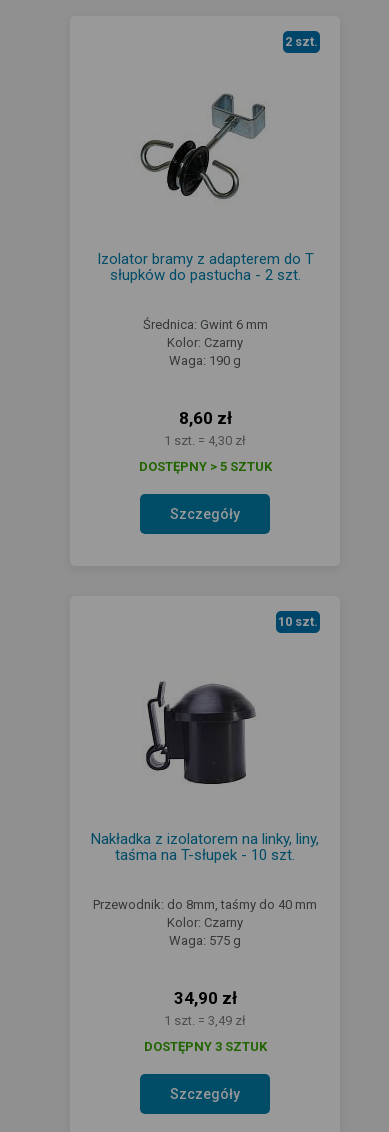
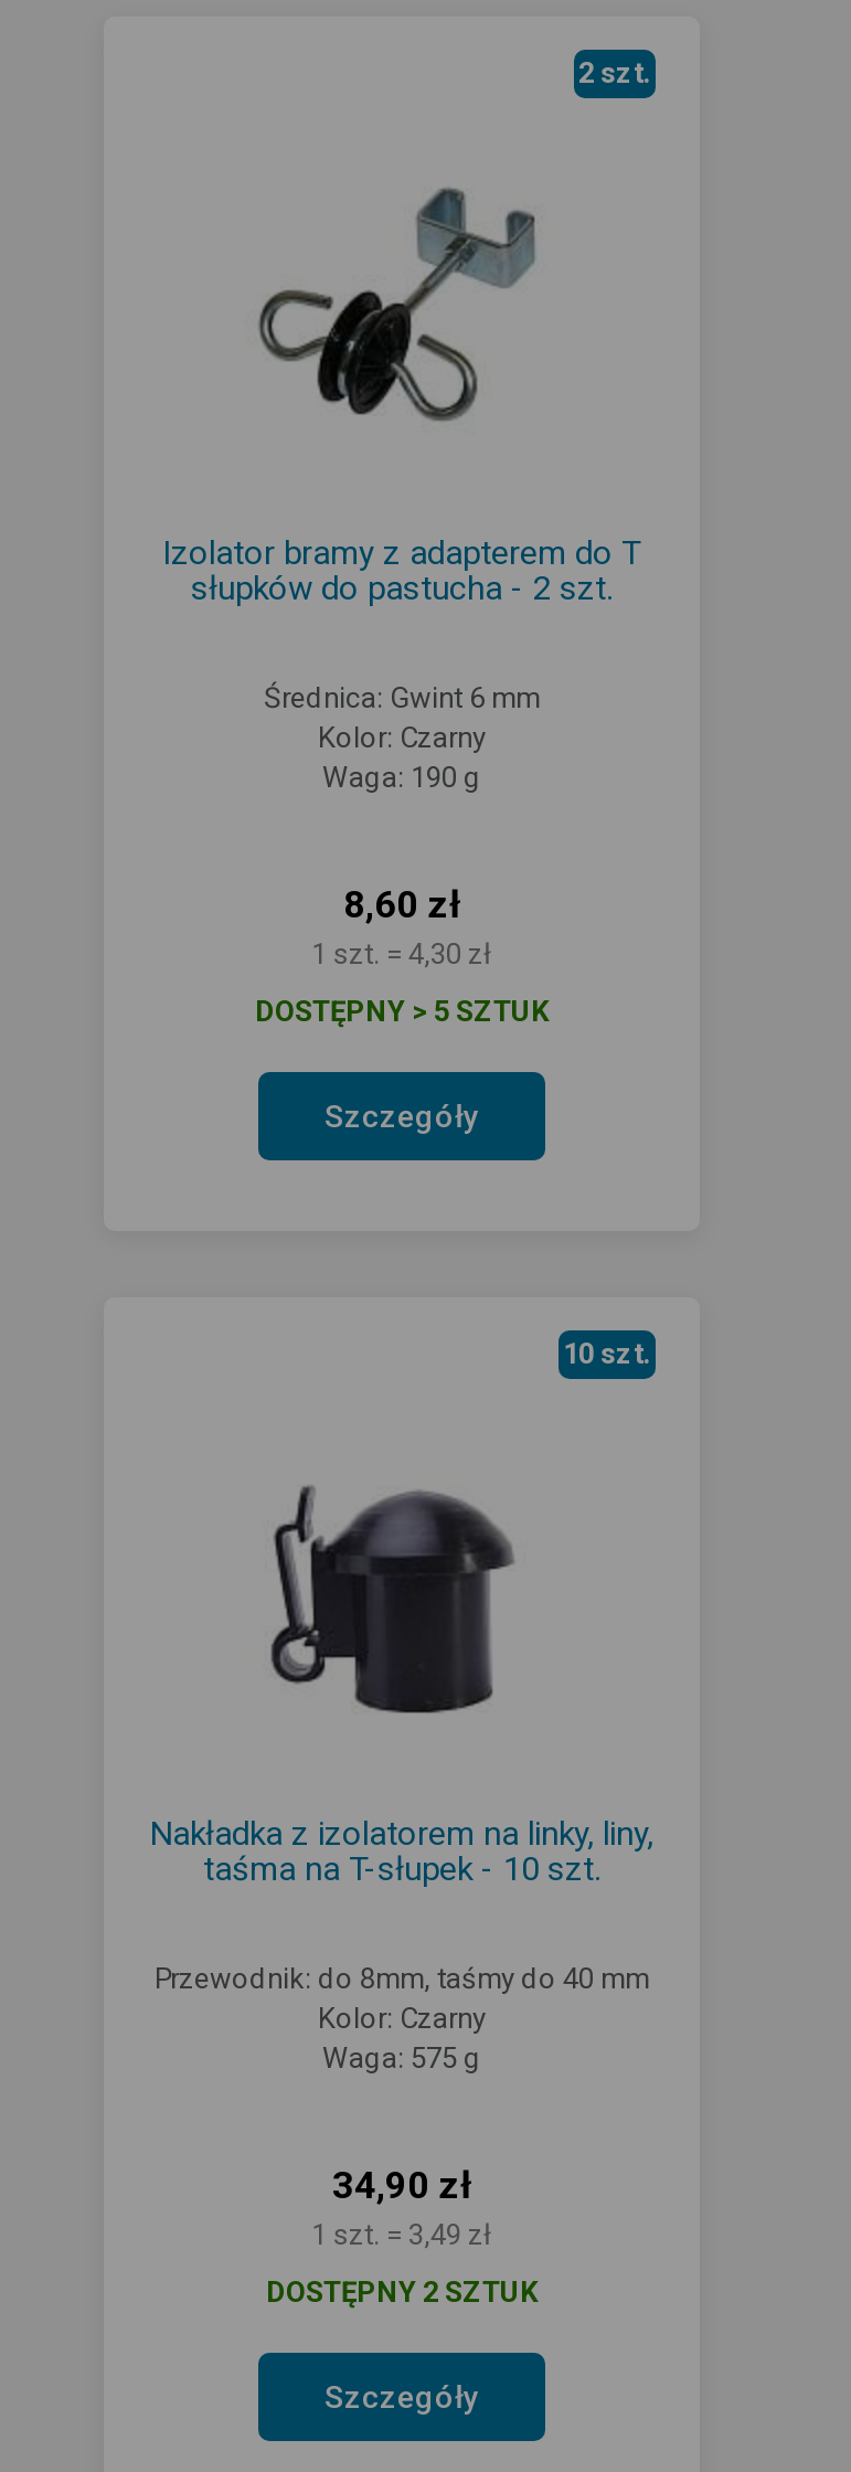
- DOSTĘPNY 3 SZTUK
+ DOSTĘPNY 2 SZTUK
